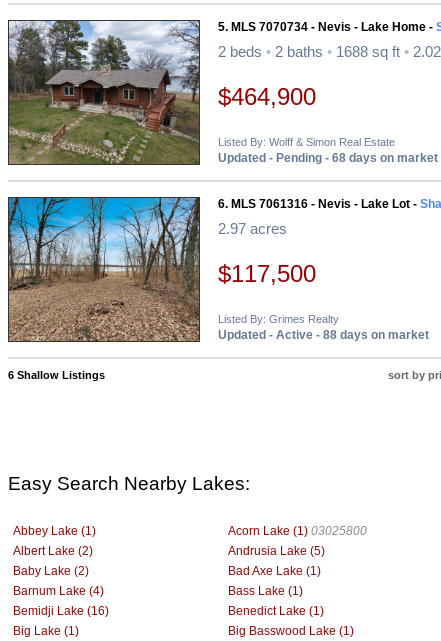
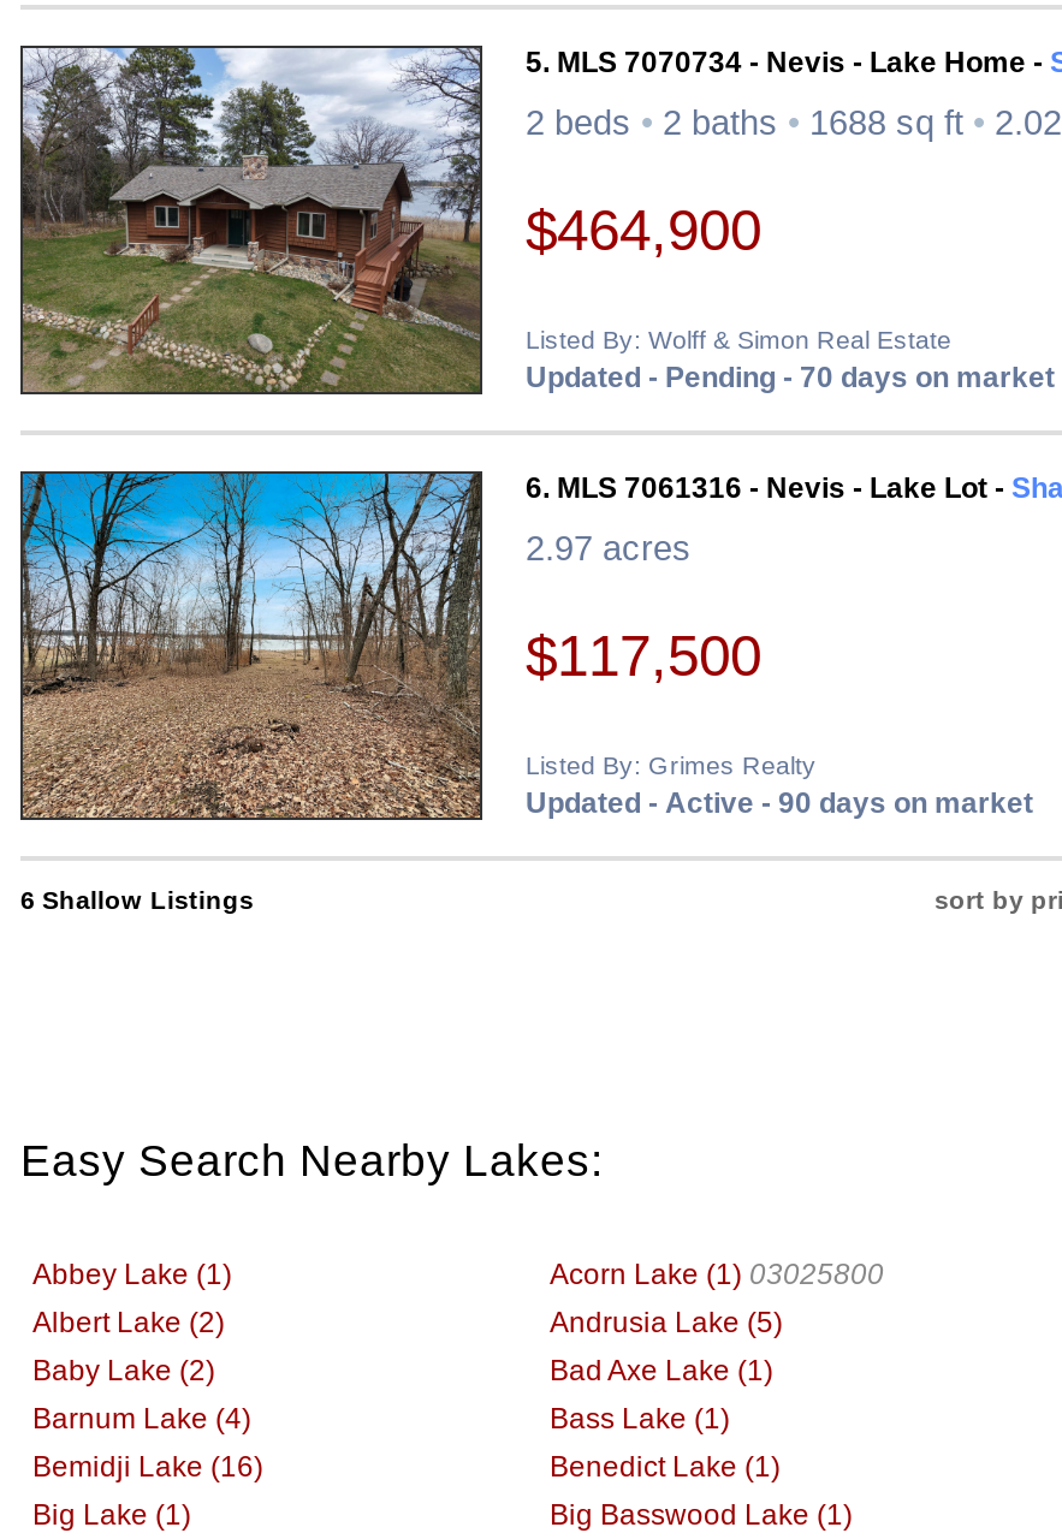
- Updated - Pending - 68 days on market
+ Updated - Pending - 70 days on market

- Updated - Active - 88 days on market
+ Updated - Active - 90 days on market
